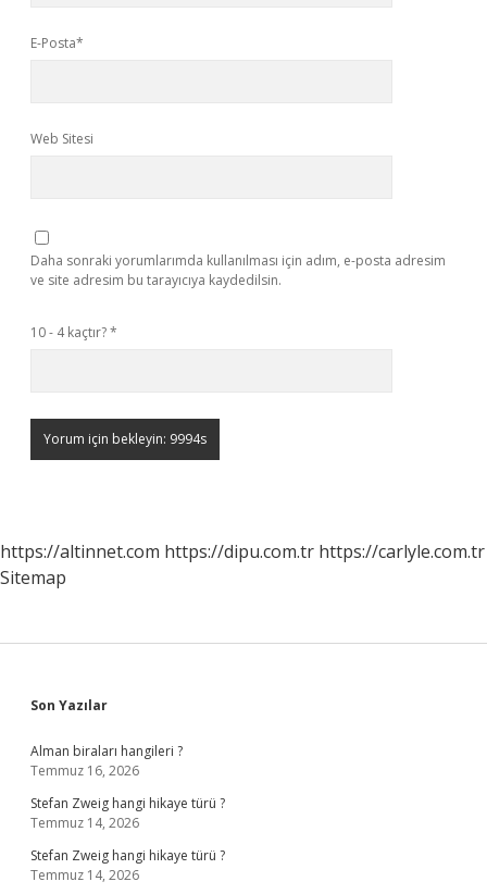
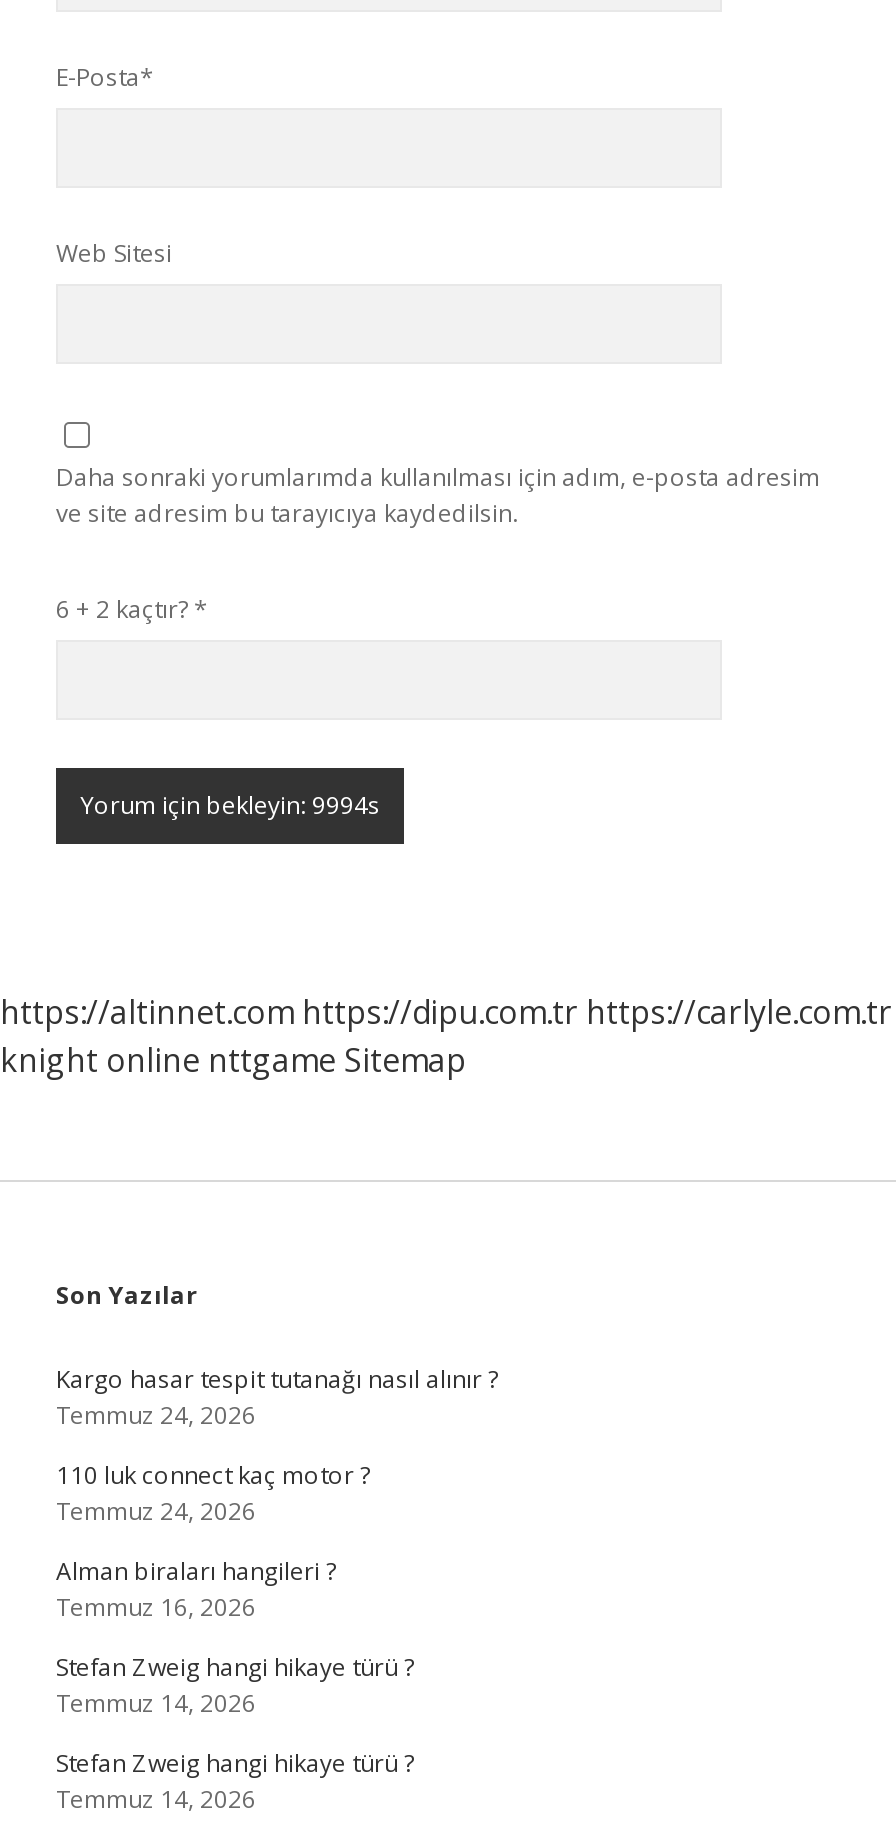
- 10 - 4 kaçtır? *
+ 6 + 2 kaçtır? *

- Sitemap
+ knight online nttgame Sitemap

+ Kargo hasar tespit tutanağı nasıl alınır ?
+ Temmuz 24, 2026
+ 110 luk connect kaç motor ?
+ Temmuz 24, 2026
